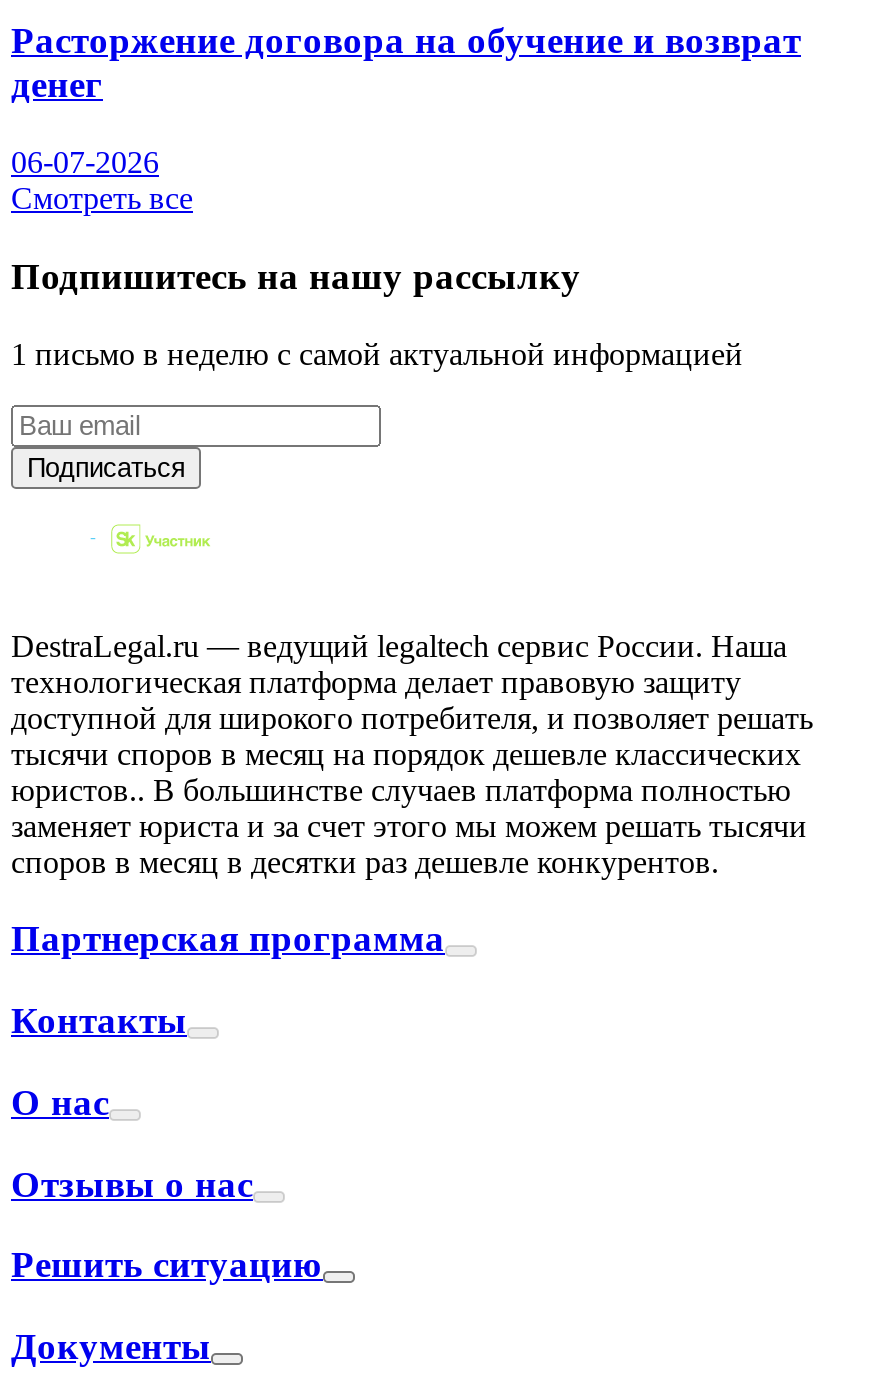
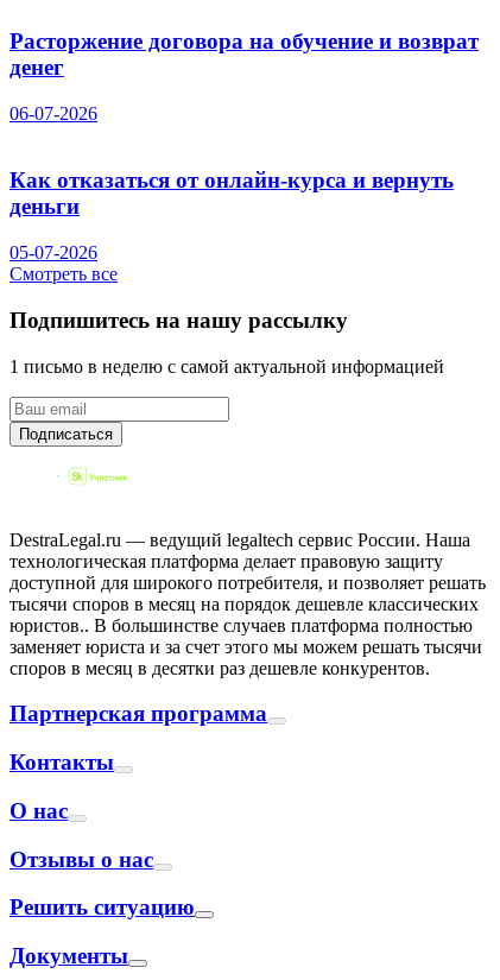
+ Как отказаться от онлайн-курса и вернуть
+ деньги
+ 05-07-2026
